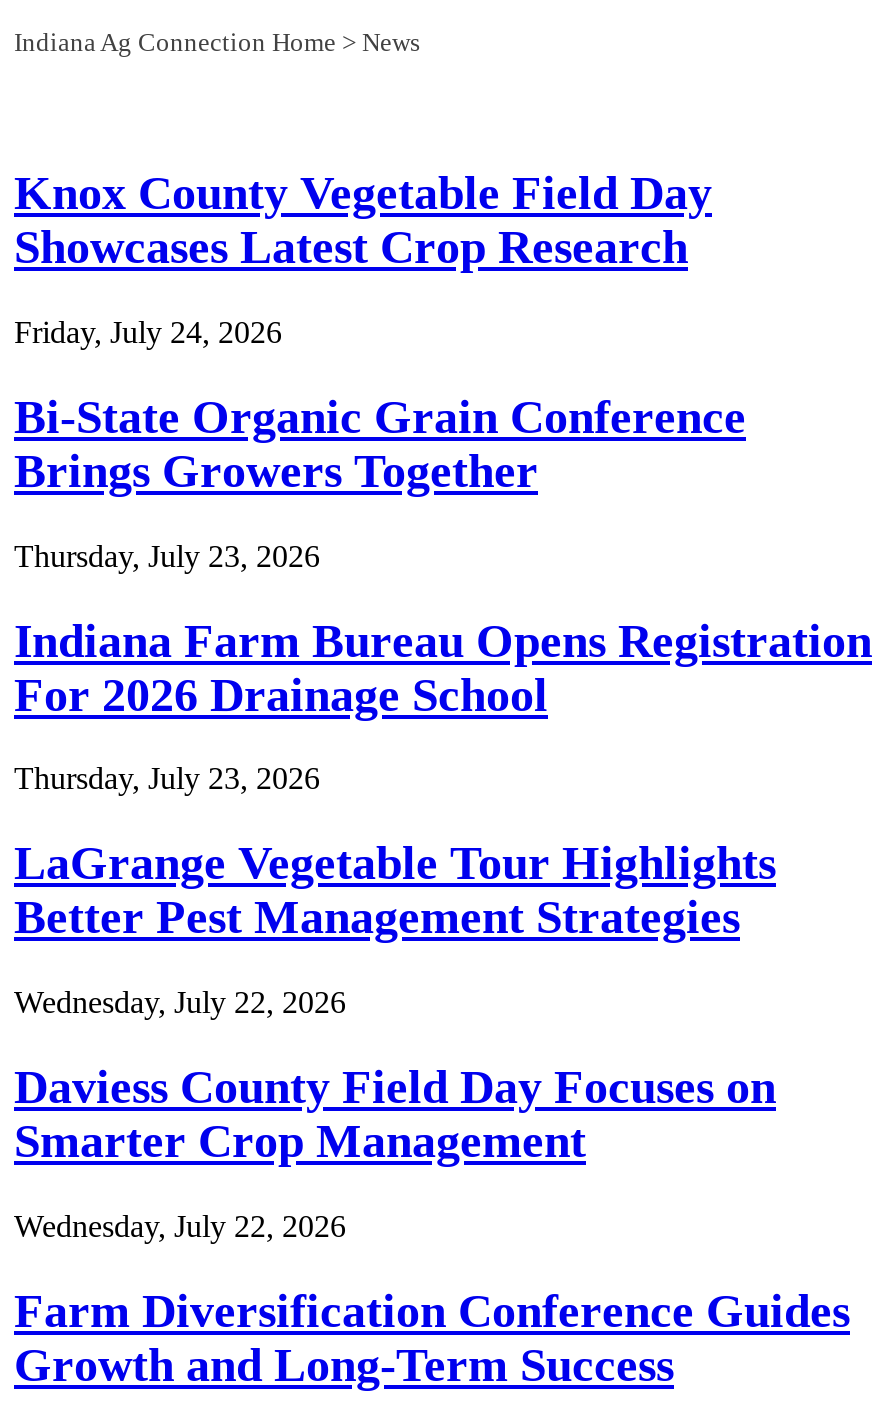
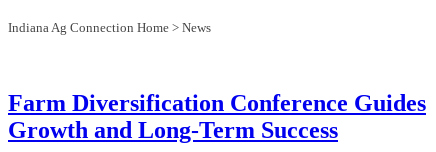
- Knox County Vegetable Field Day
- Showcases Latest Crop Research
- Friday, July 24, 2026
- Bi-State Organic Grain Conference
- Brings Growers Together
- Thursday, July 23, 2026
- Indiana Farm Bureau Opens Registration
- For 2026 Drainage School
- Thursday, July 23, 2026
- LaGrange Vegetable Tour Highlights
- Better Pest Management Strategies
- Wednesday, July 22, 2026
- Daviess County Field Day Focuses on
- Smarter Crop Management
- Wednesday, July 22, 2026
